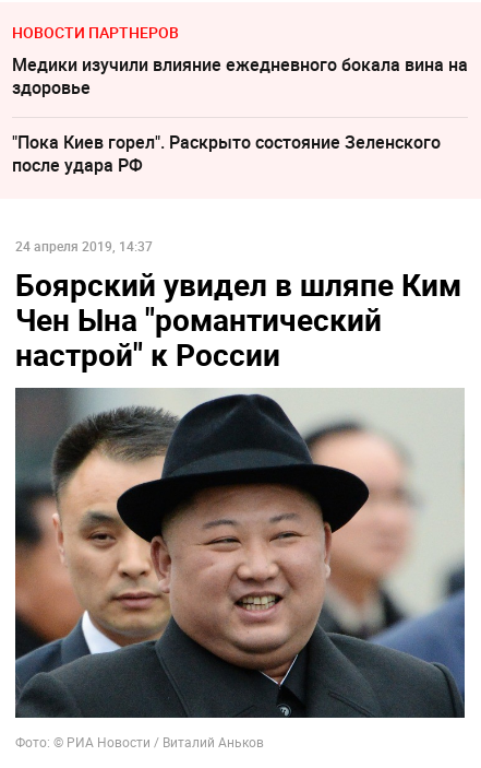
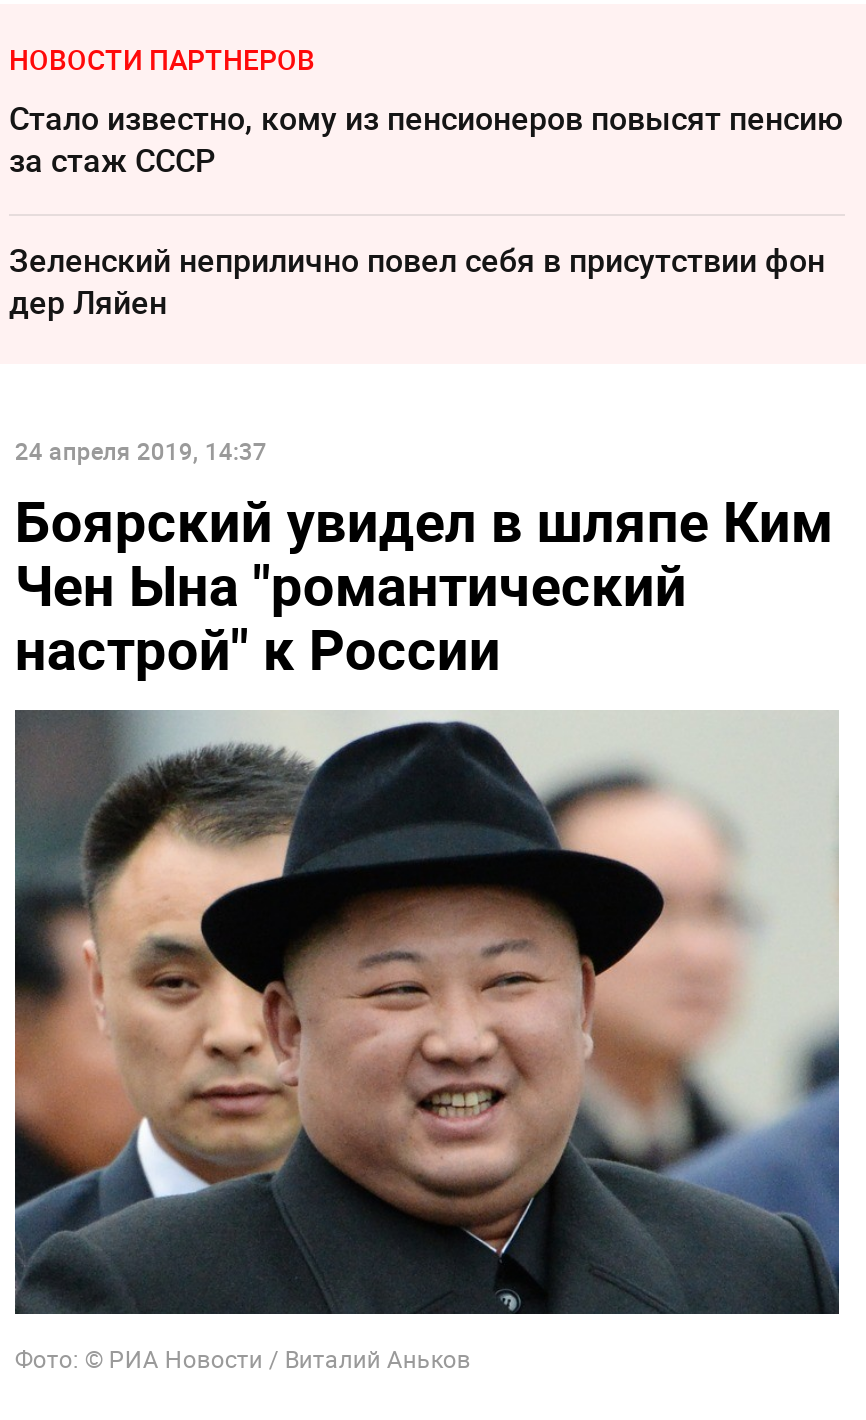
- Медики изучили влияние ежедневного бокала вина на
- здоровье
+ Стало известно, кому из пенсионеров повысят пенсию
+ за стаж СССР

- "Пока Киев горел". Раскрыто состояние Зеленского
- после удара РФ
+ Зеленский неприлично повел cебя в присутствии фон
+ дер Ляйен
